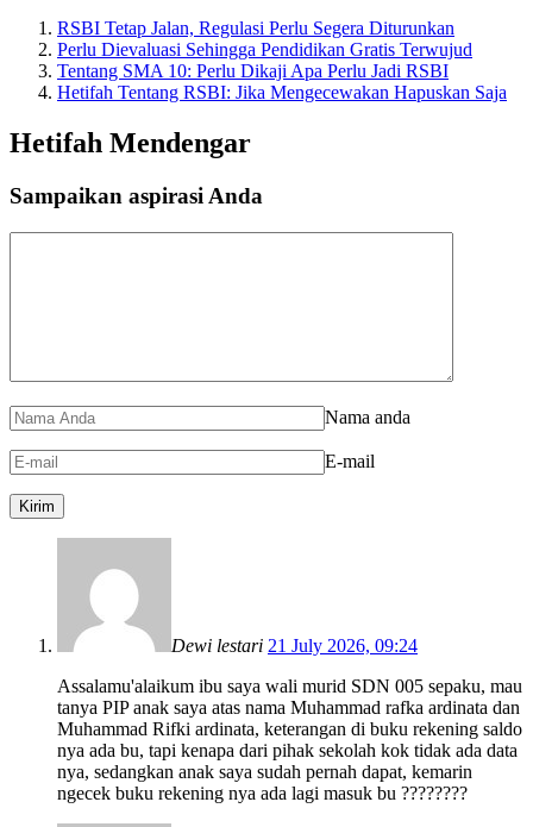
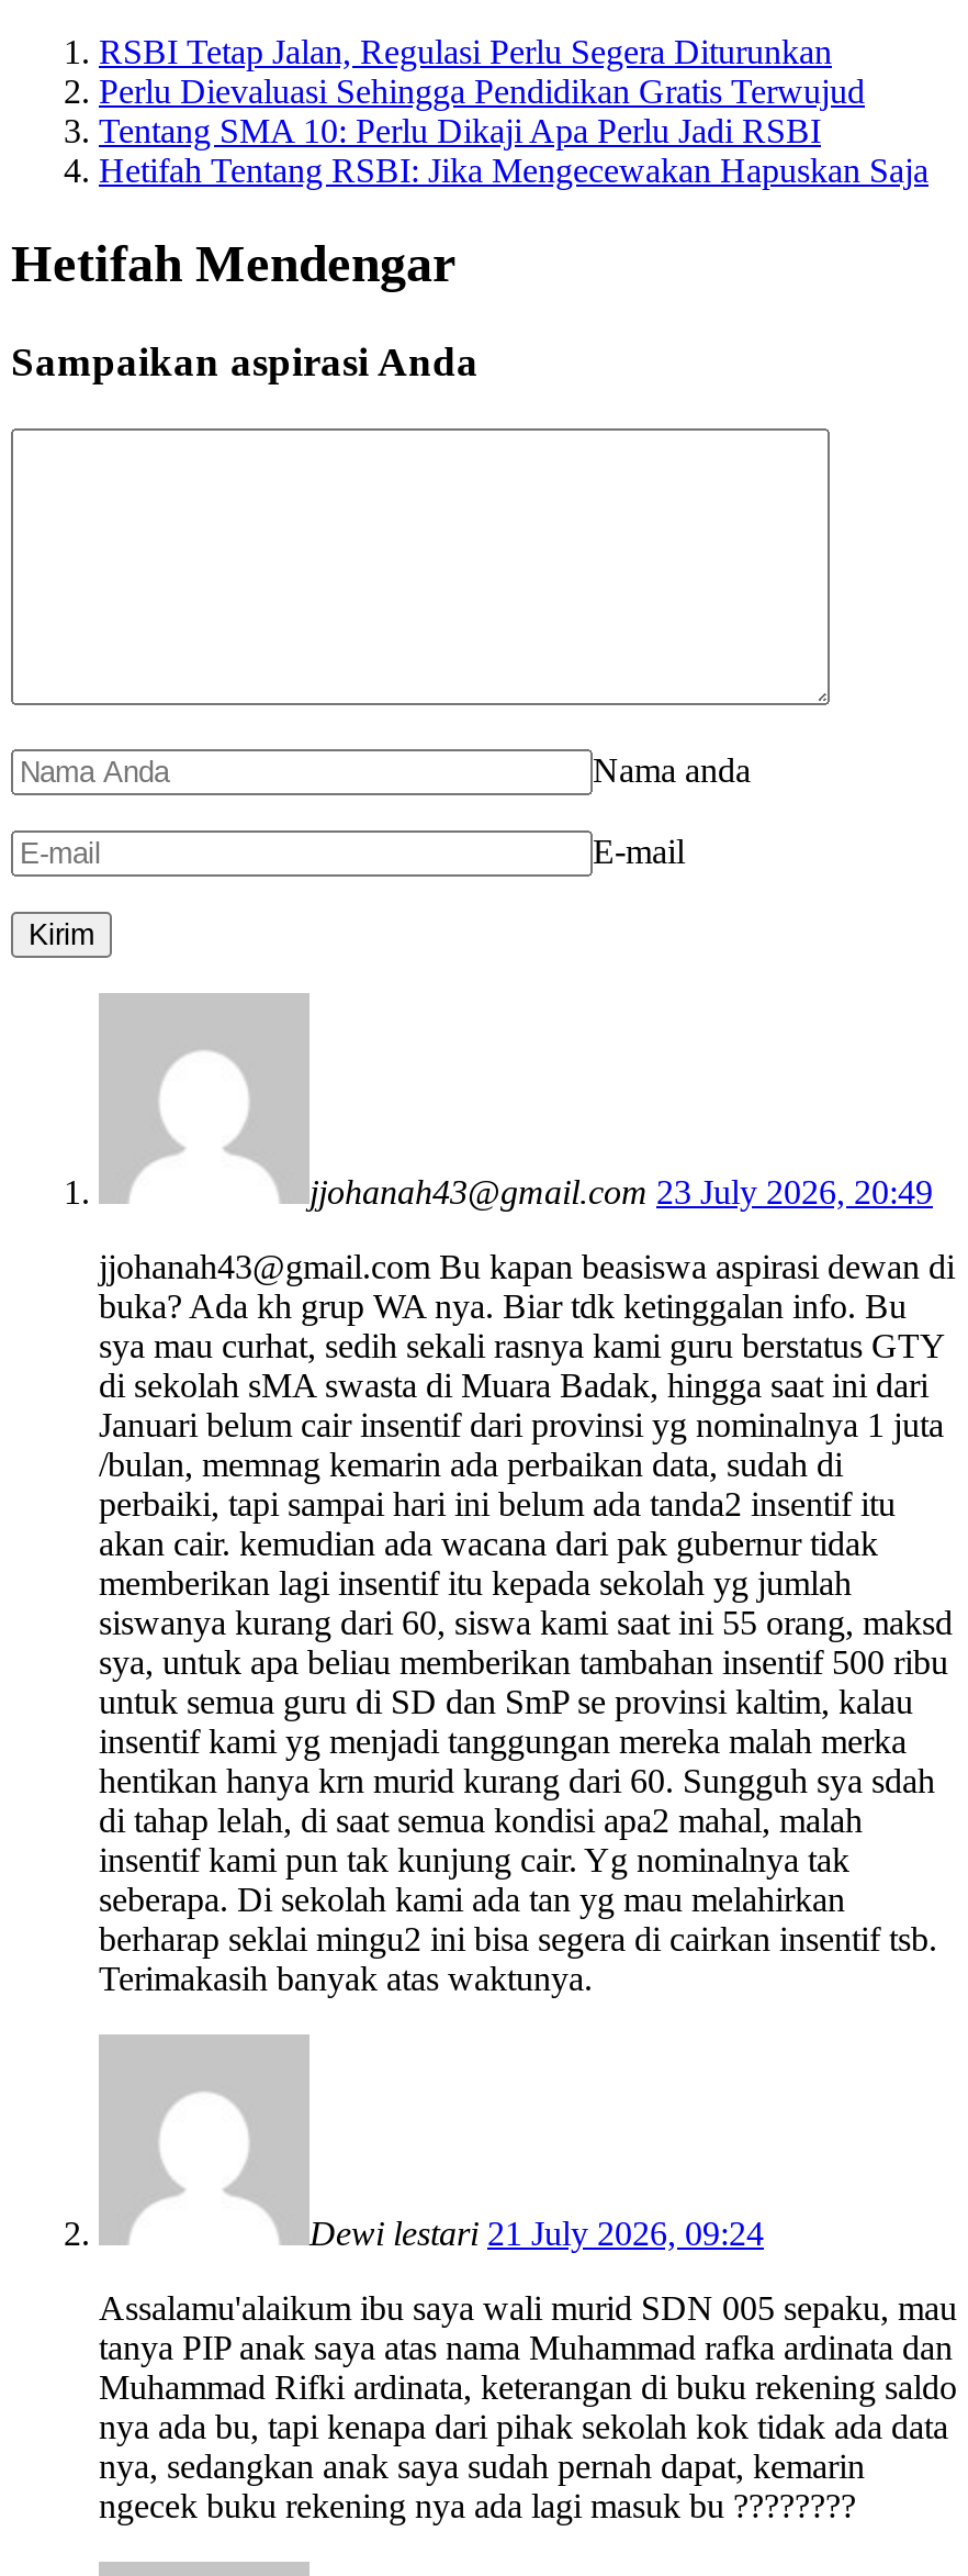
+ jjohanah43@gmail.com 23 July 2026, 20:49
+ jjohanah43@gmail.com Bu kapan beasiswa aspirasi dewan di
+ buka? Ada kh grup WA nya. Biar tdk ketinggalan info. Bu
+ sya mau curhat, sedih sekali rasnya kami guru berstatus GTY
+ di sekolah sMA swasta di Muara Badak, hingga saat ini dari
+ Januari belum cair insentif dari provinsi yg nominalnya 1 juta
+ /bulan, memnag kemarin ada perbaikan data, sudah di
+ perbaiki, tapi sampai hari ini belum ada tanda2 insentif itu
+ akan cair. kemudian ada wacana dari pak gubernur tidak
+ memberikan lagi insentif itu kepada sekolah yg jumlah
+ siswanya kurang dari 60, siswa kami saat ini 55 orang, maksd
+ sya, untuk apa beliau memberikan tambahan insentif 500 ribu
+ untuk semua guru di SD dan SmP se provinsi kaltim, kalau
+ insentif kami yg menjadi tanggungan mereka malah merka
+ hentikan hanya krn murid kurang dari 60. Sungguh sya sdah
+ di tahap lelah, di saat semua kondisi apa2 mahal, malah
+ insentif kami pun tak kunjung cair. Yg nominalnya tak
+ seberapa. Di sekolah kami ada tan yg mau melahirkan
+ berharap seklai mingu2 ini bisa segera di cairkan insentif tsb.
+ Terimakasih banyak atas waktunya.
